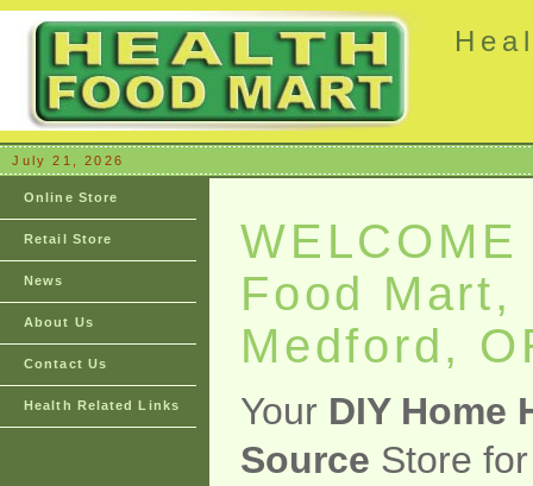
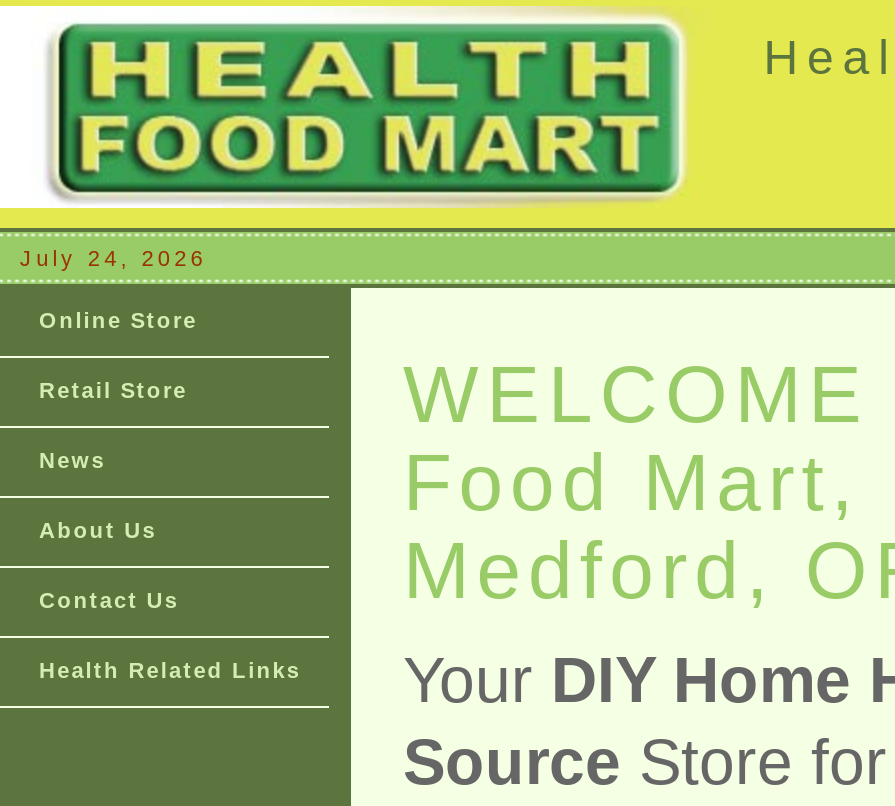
- July 21, 2026
+ July 24, 2026
